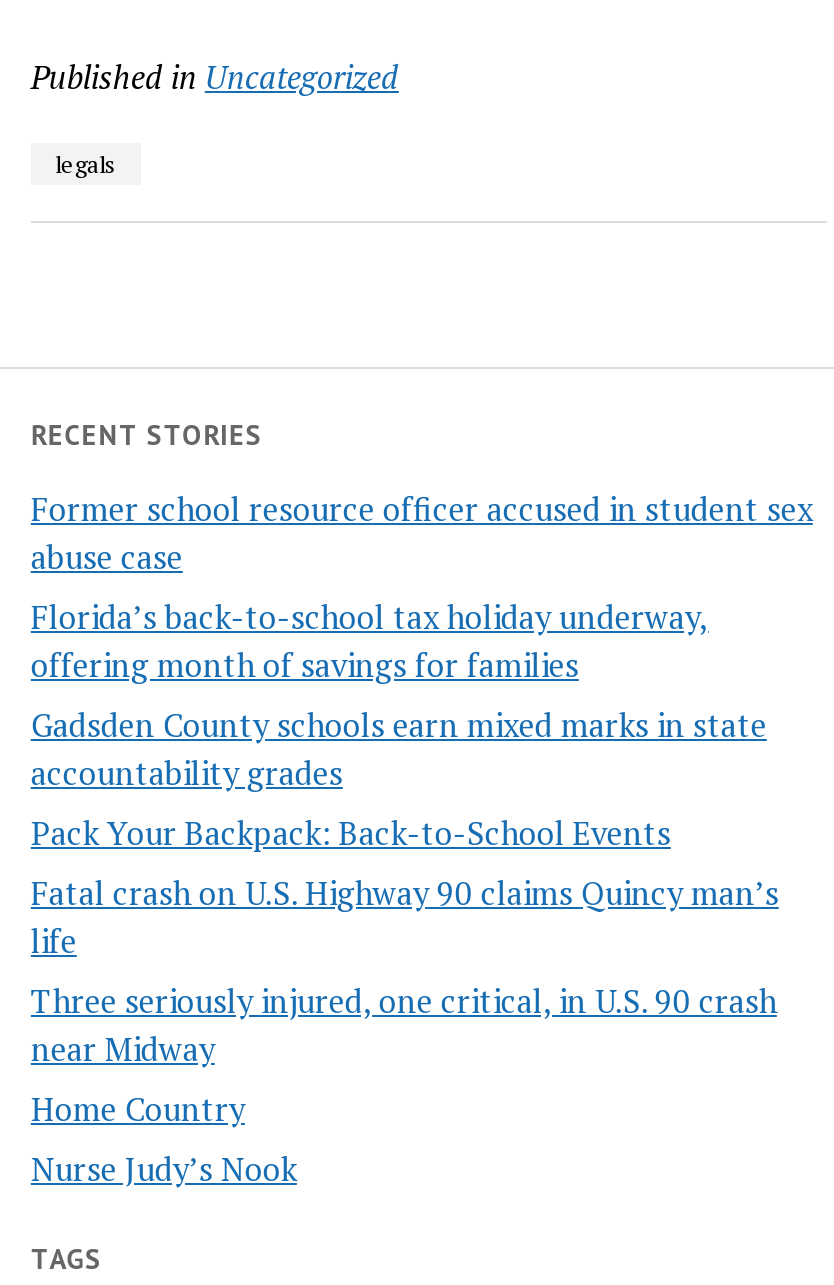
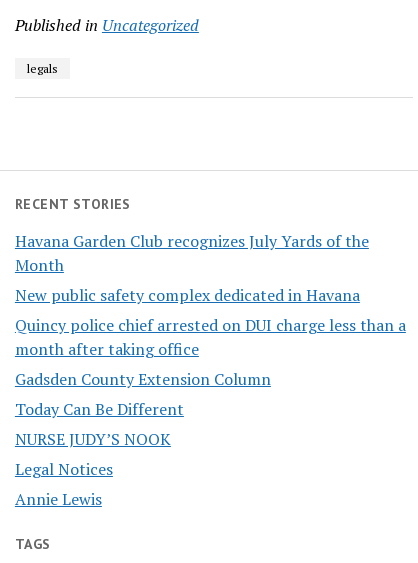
- Former school resource officer accused in student sex
- abuse case
- Florida’s back-to-school tax holiday underway,
- offering month of savings for families
- Gadsden County schools earn mixed marks in state
- accountability grades
- Pack Your Backpack: Back-to-School Events
- Fatal crash on U.S. Highway 90 claims Quincy man’s
- life
- Three seriously injured, one critical, in U.S. 90 crash
- near Midway
- Home Country
- Nurse Judy’s Nook
+ Havana Garden Club recognizes July Yards of the
+ Month
+ New public safety complex dedicated in Havana
+ Quincy police chief arrested on DUI charge less than a
+ month after taking office
+ Gadsden County Extension Column
+ Today Can Be Different
+ NURSE JUDY’S NOOK
+ Legal Notices
+ Annie Lewis
